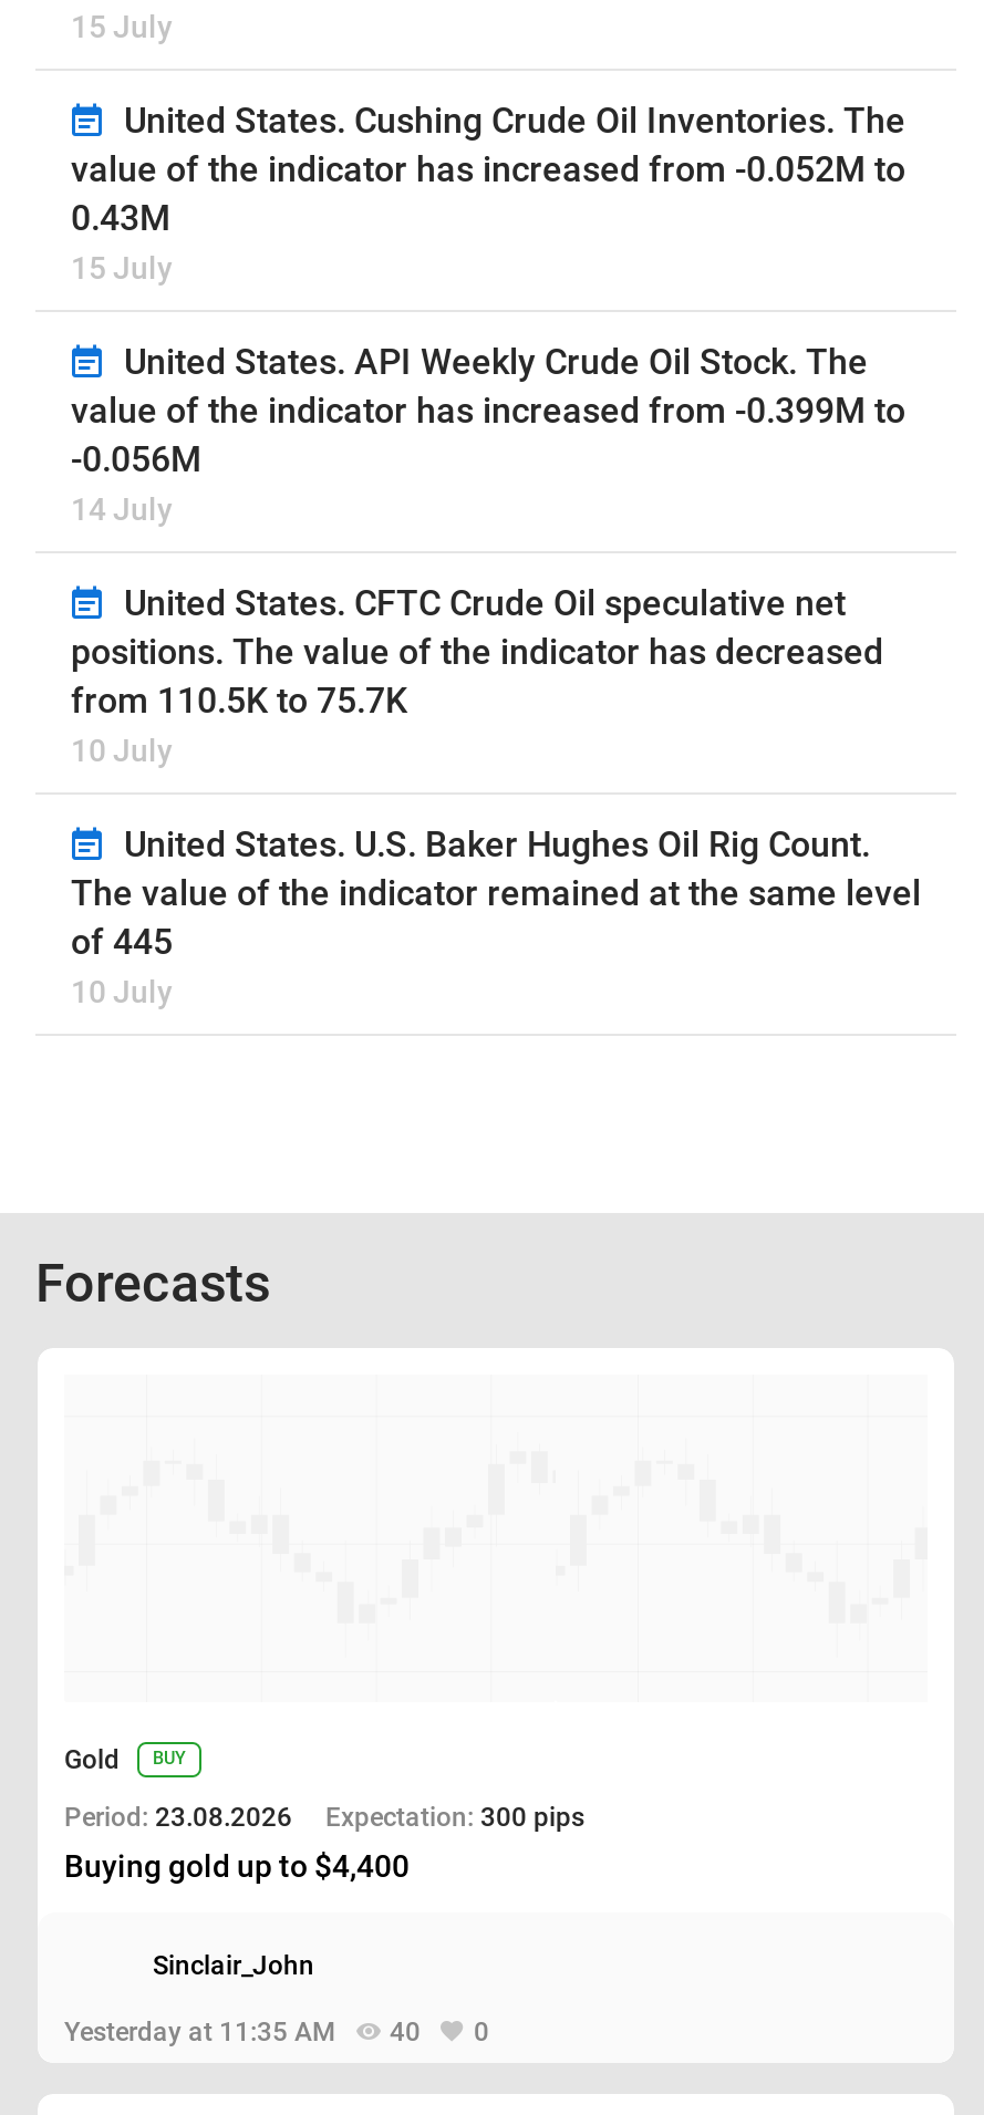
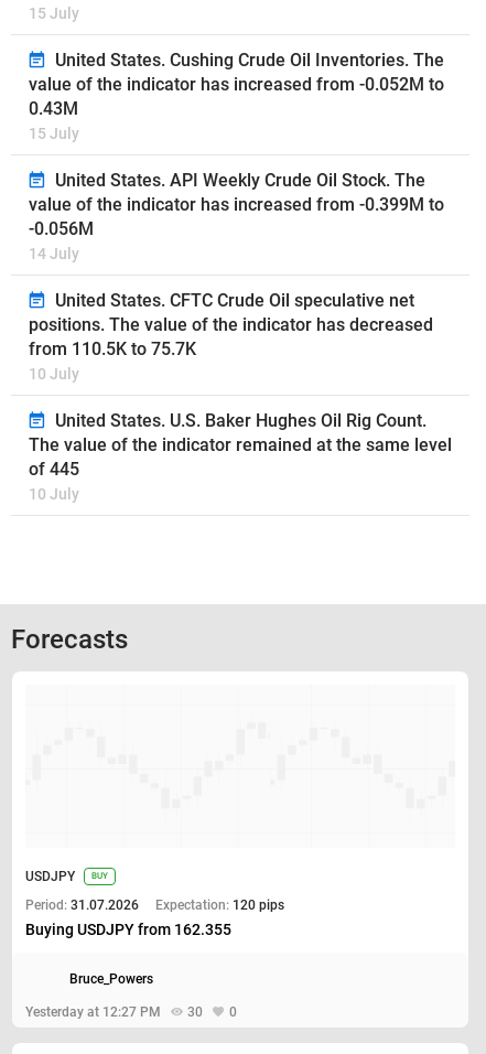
- Gold
+ USDJPY

- Period: 23.08.2026
- Expectation: 300 pips
- Buying gold up to $4,400
+ Period: 31.07.2026
+ Expectation: 120 pips
+ Buying USDJPY from 162.355

- Sinclair_John
+ Bruce_Powers

- Yesterday at 11:35 AM
- 40
+ Yesterday at 12:27 PM
+ 30
